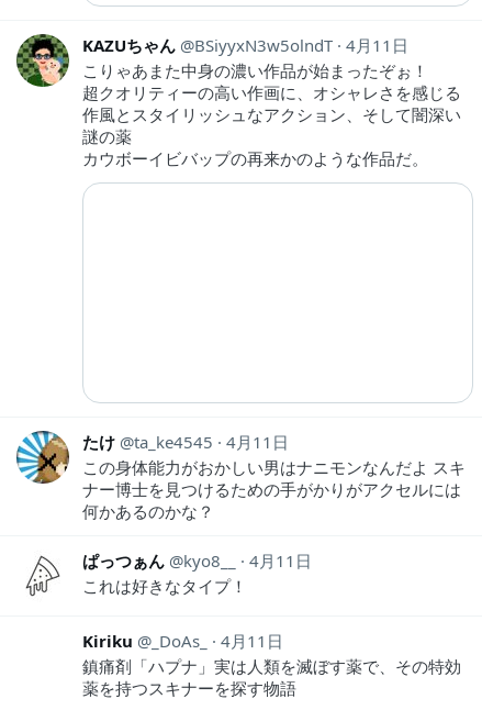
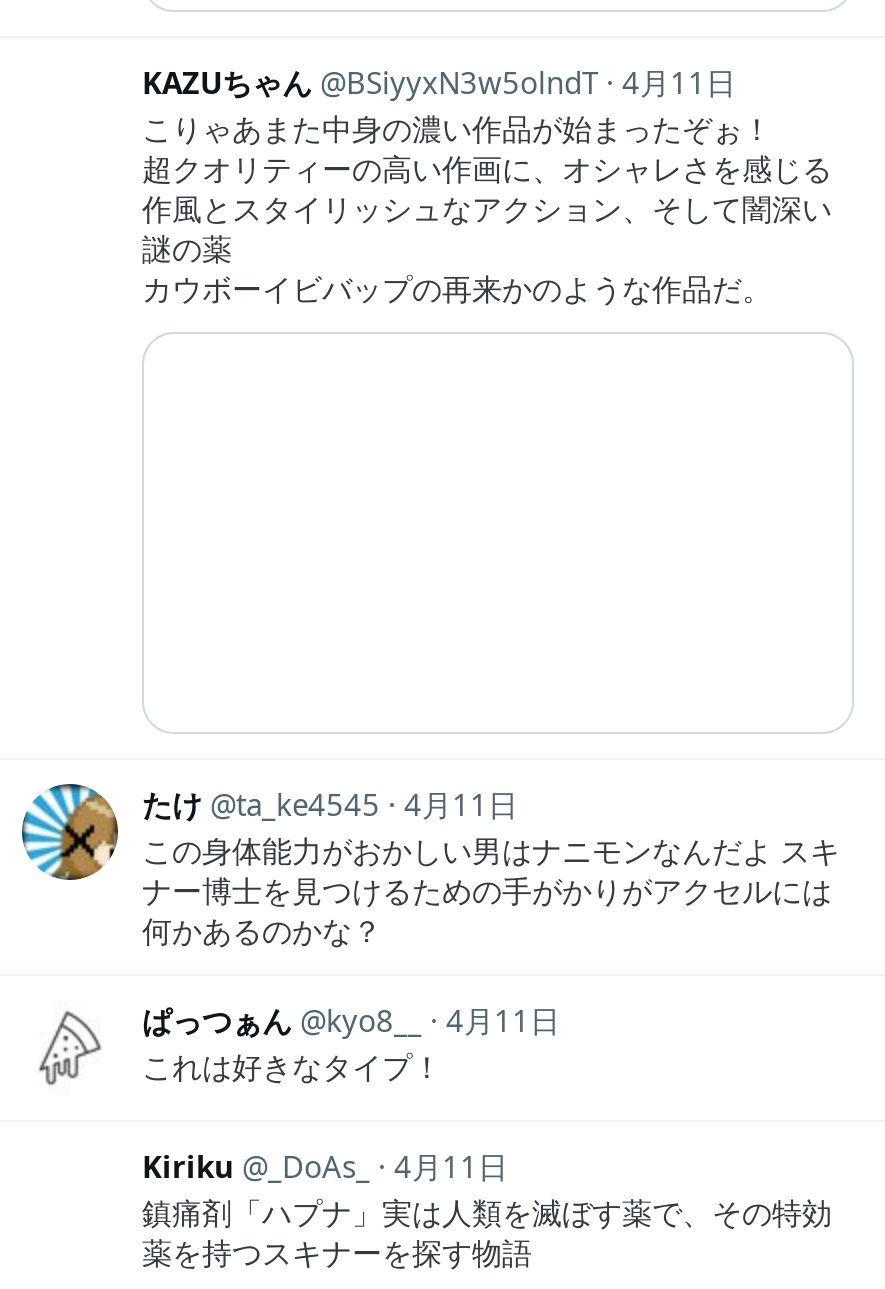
- [image]
